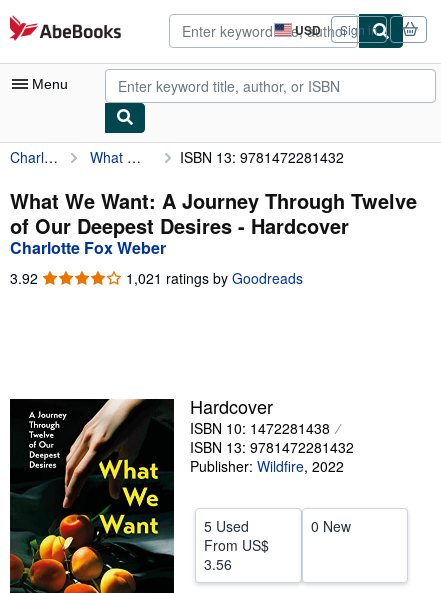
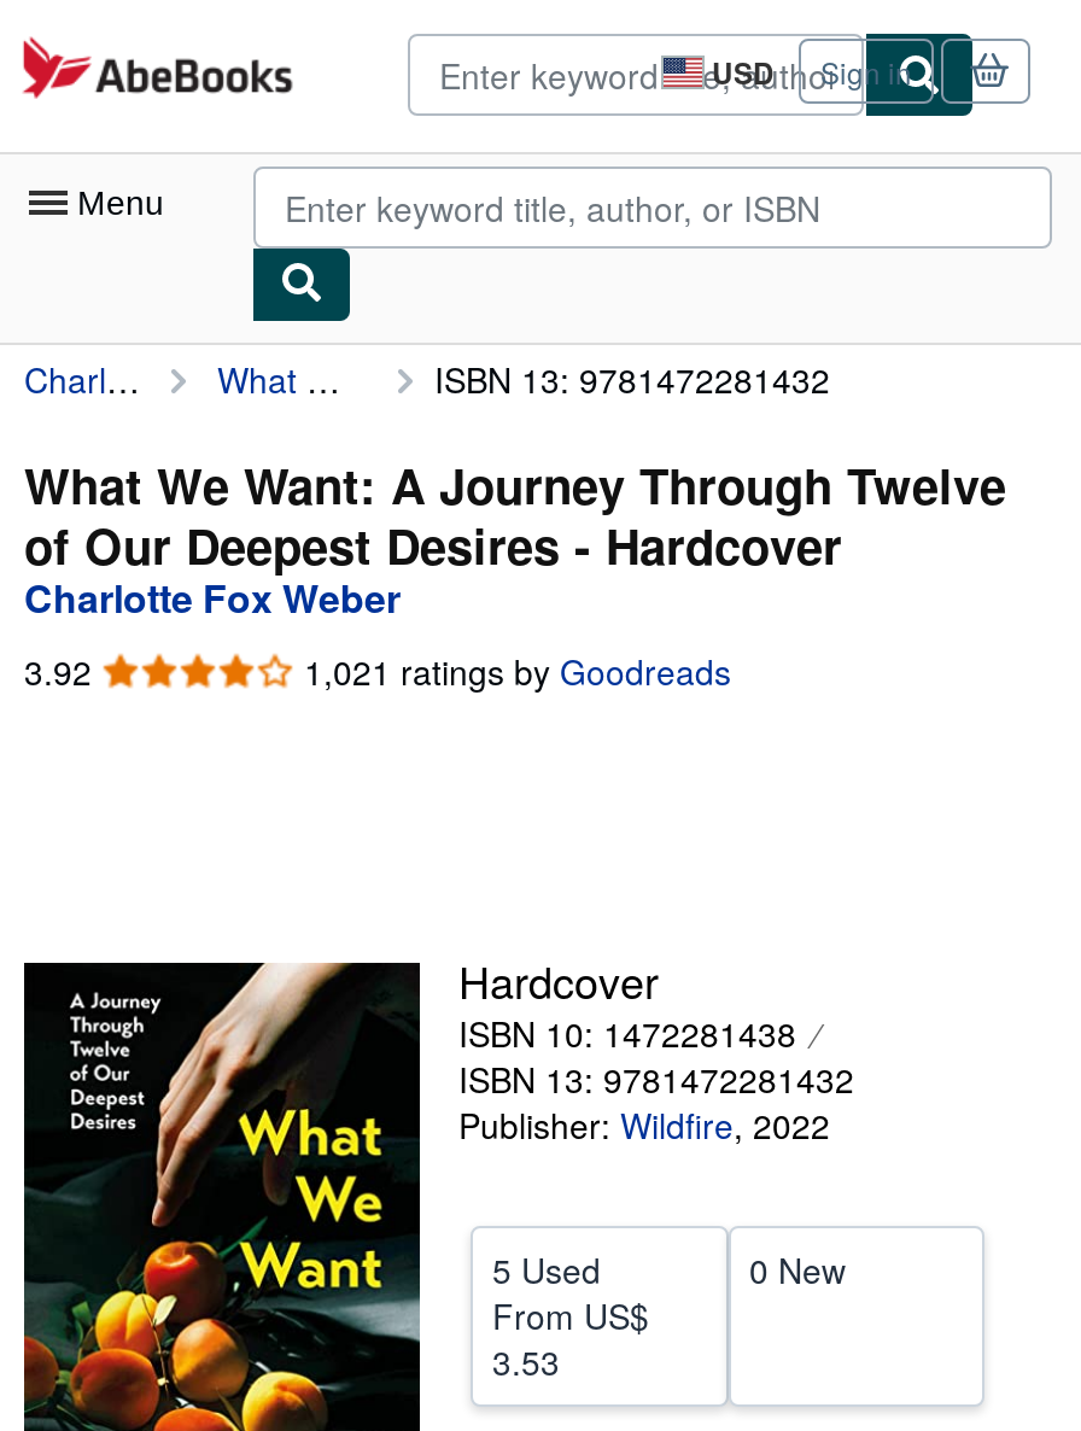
- 3.56
+ 3.53
